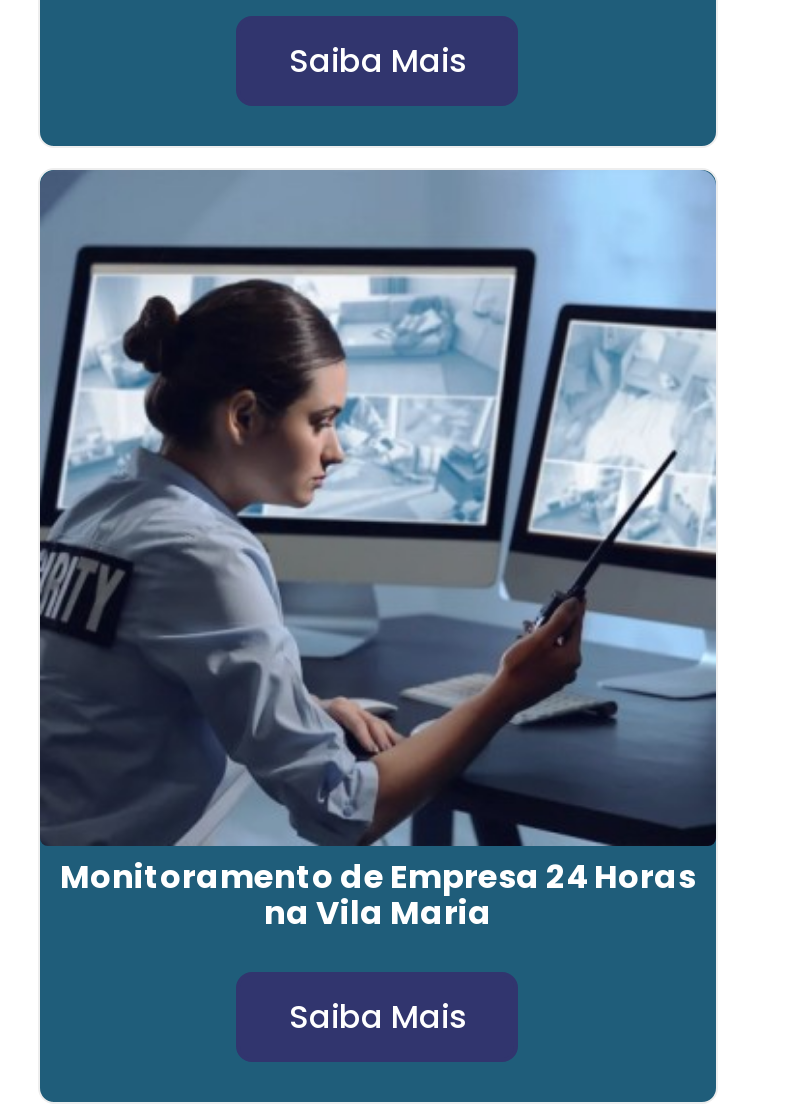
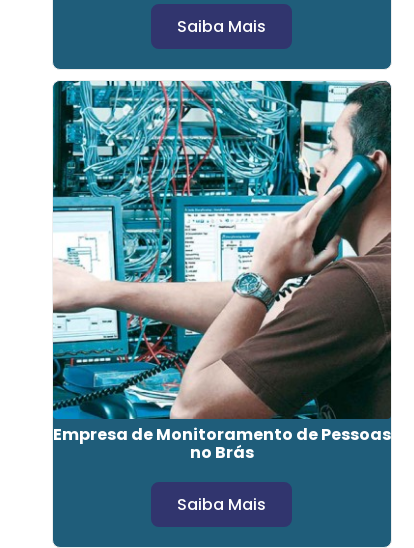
- [image]
- Monitoramento de Empresa 24 Horas
- na Vila Maria
+ [image]
+ Empresa de Monitoramento de Pessoas
+ no Brás
